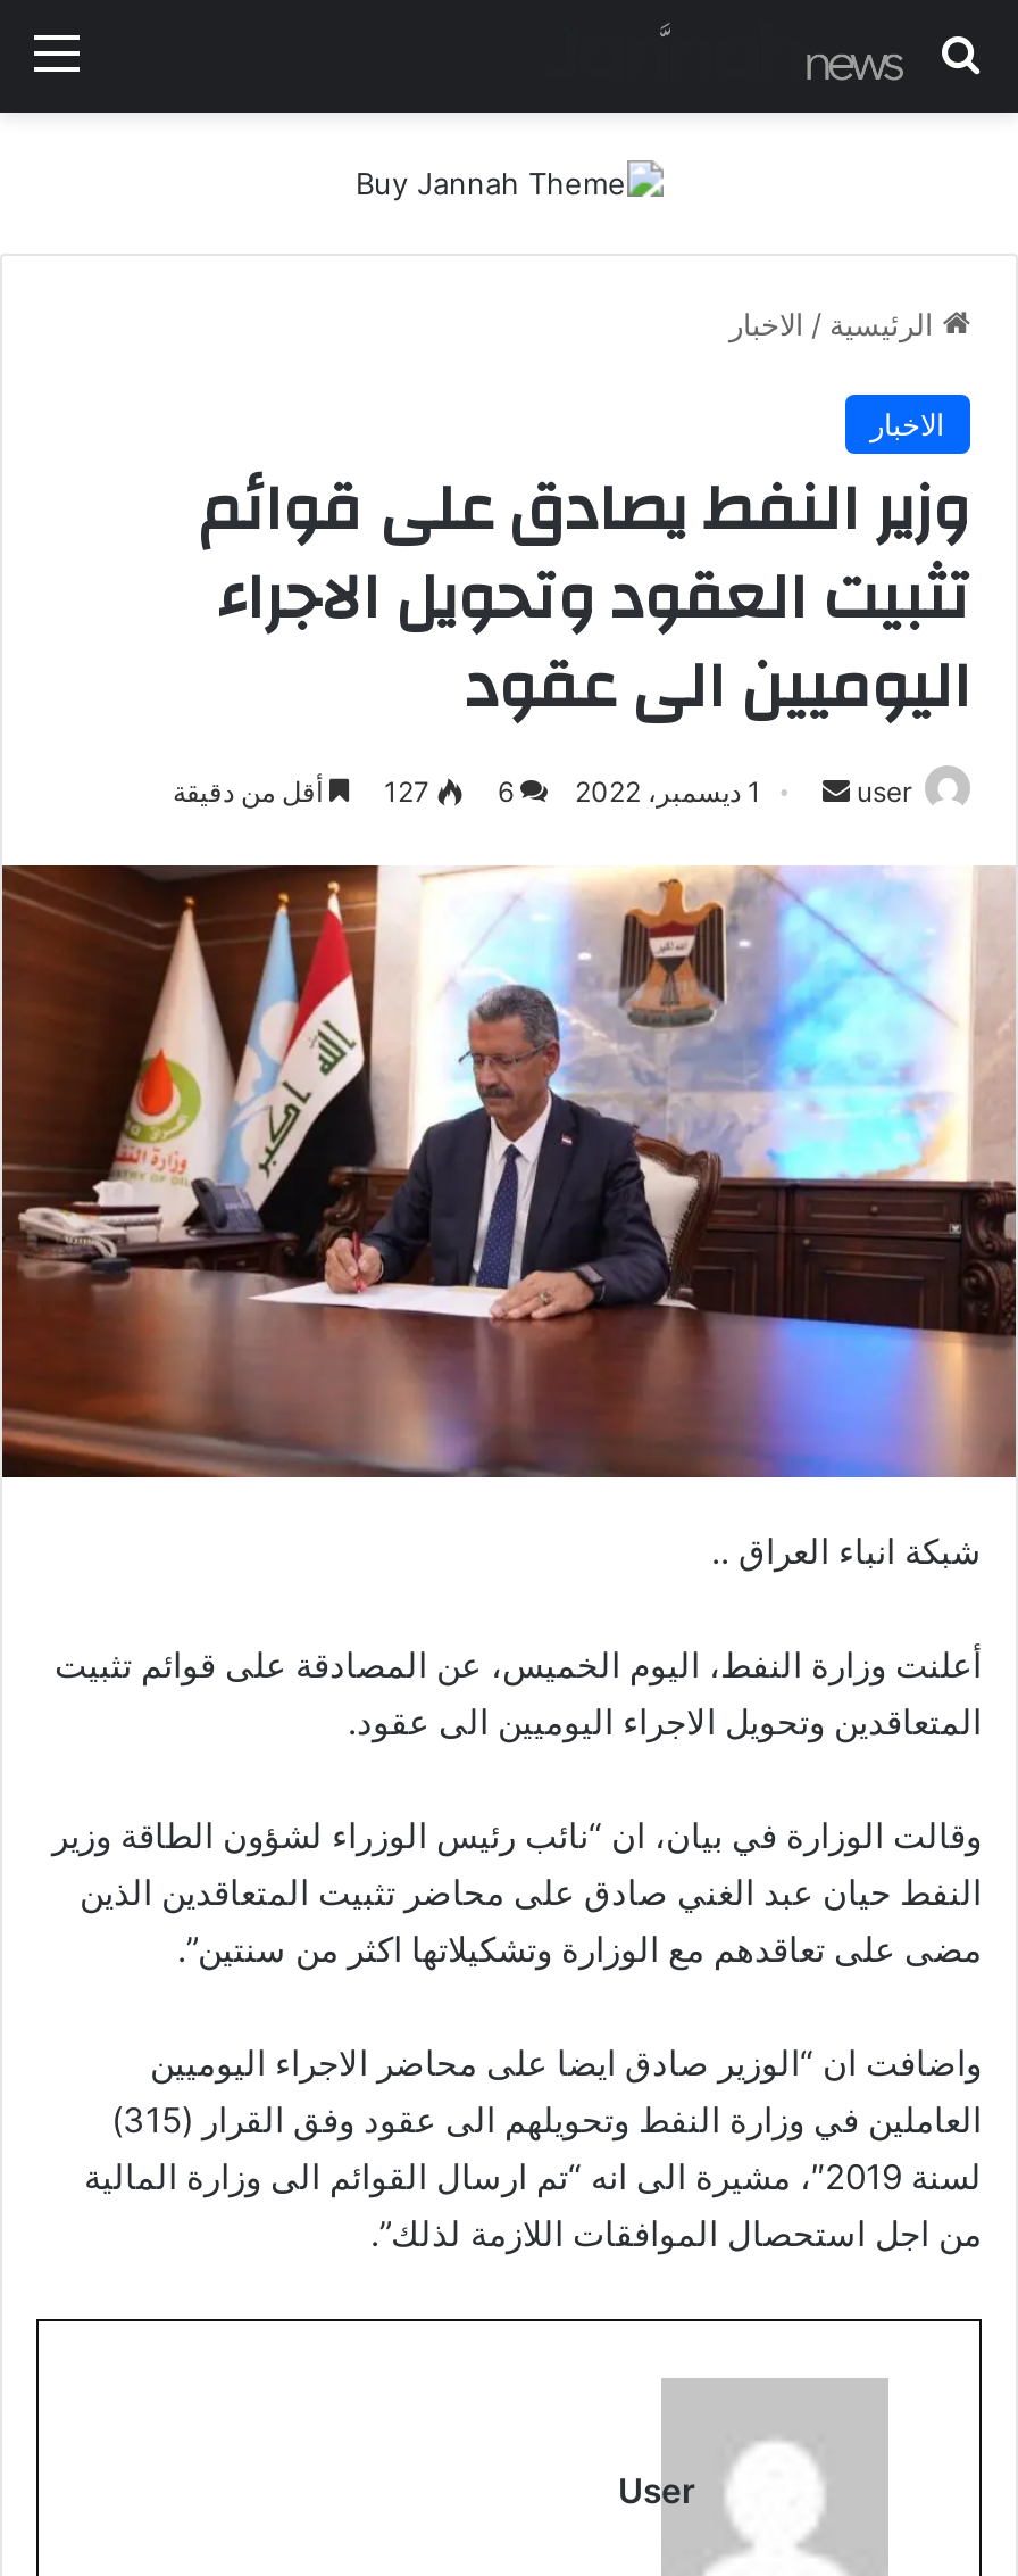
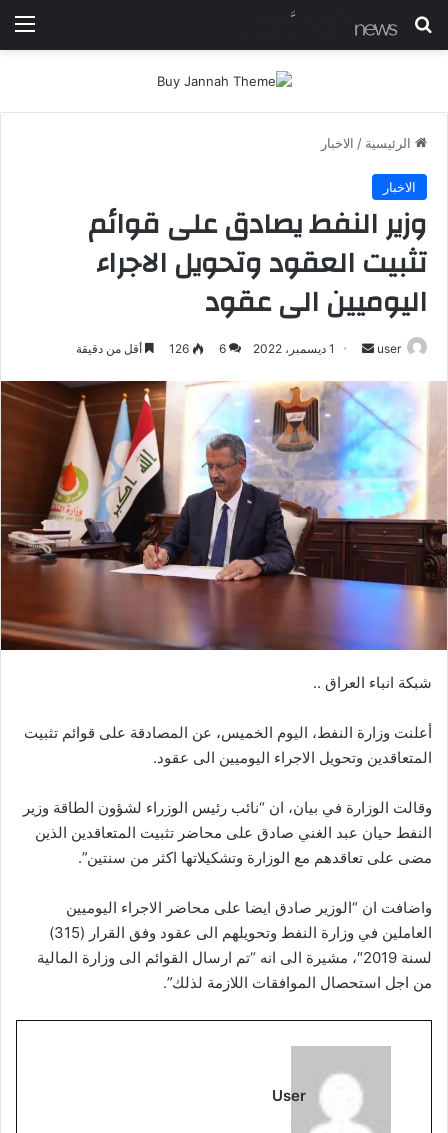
- 127
+ 126
